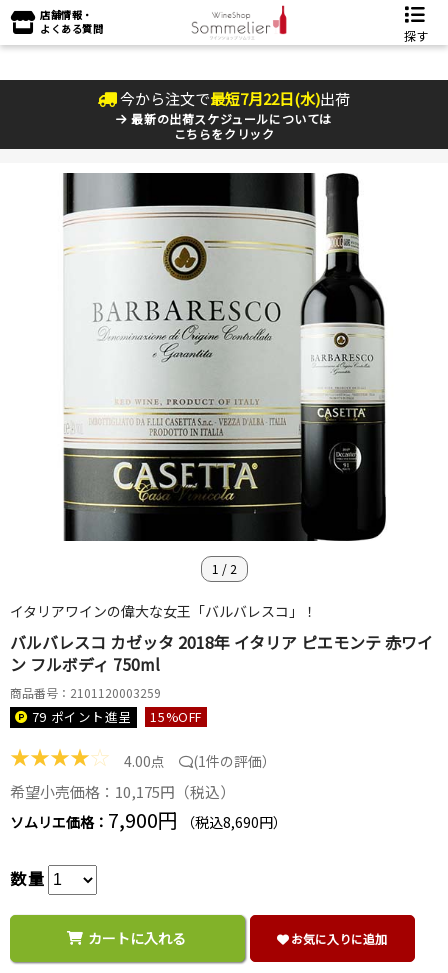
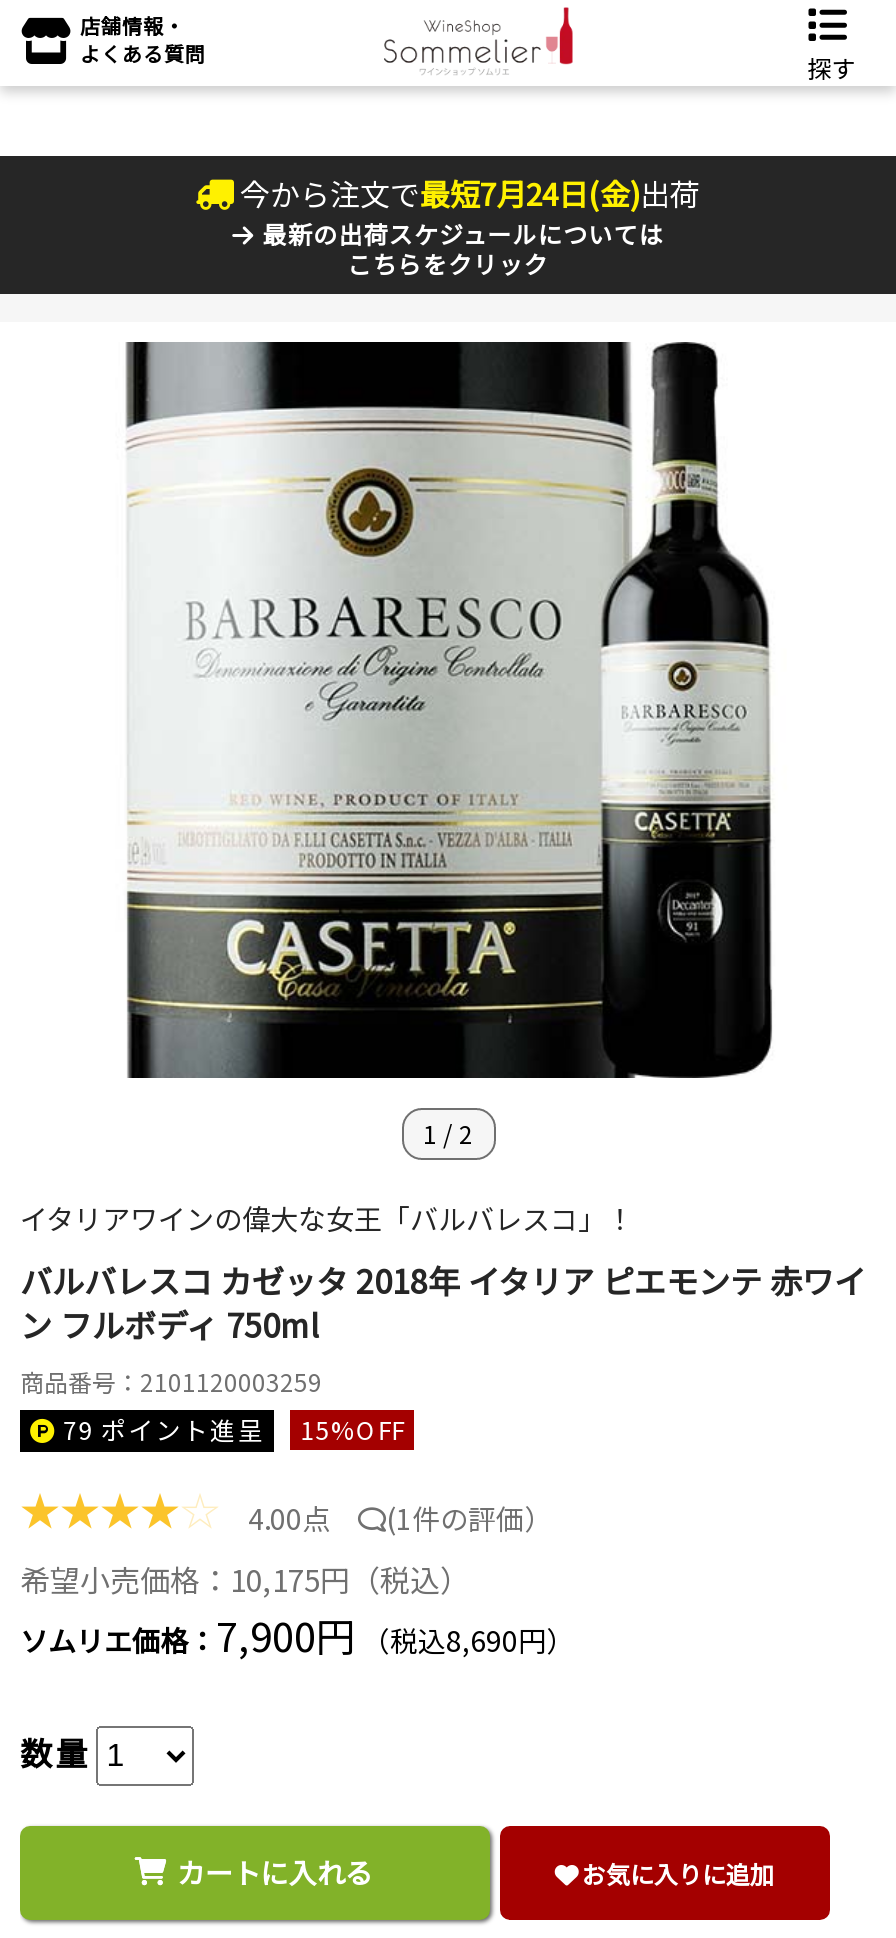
- 今から注文で最短7月22日(水)出荷
+ 今から注文で最短7月24日(金)出荷
